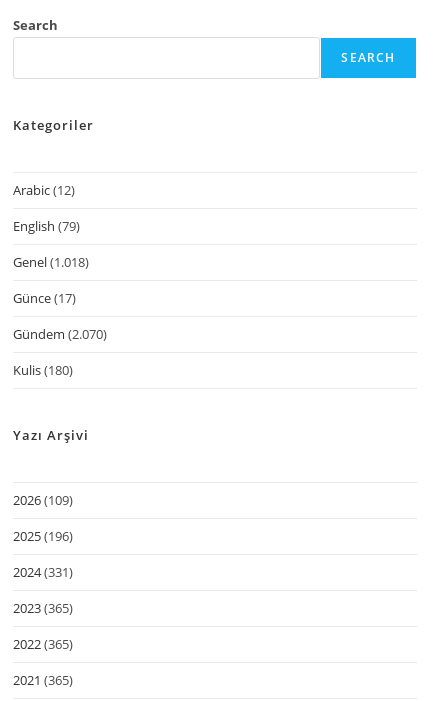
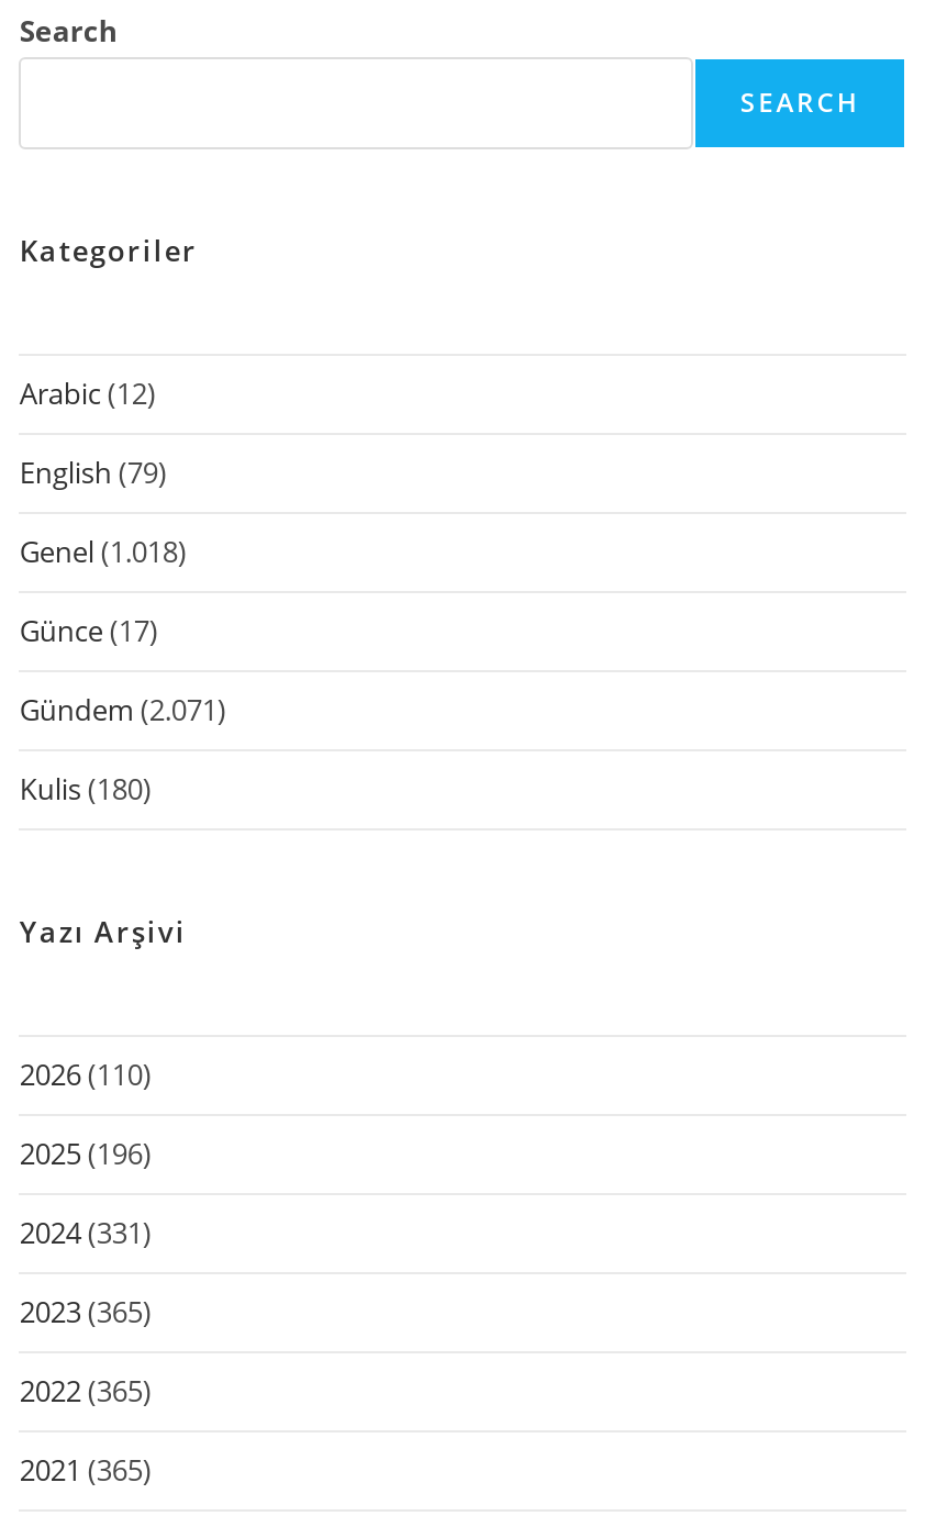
- Gündem (2.070)
+ Gündem (2.071)

- 2026 (109)
+ 2026 (110)
